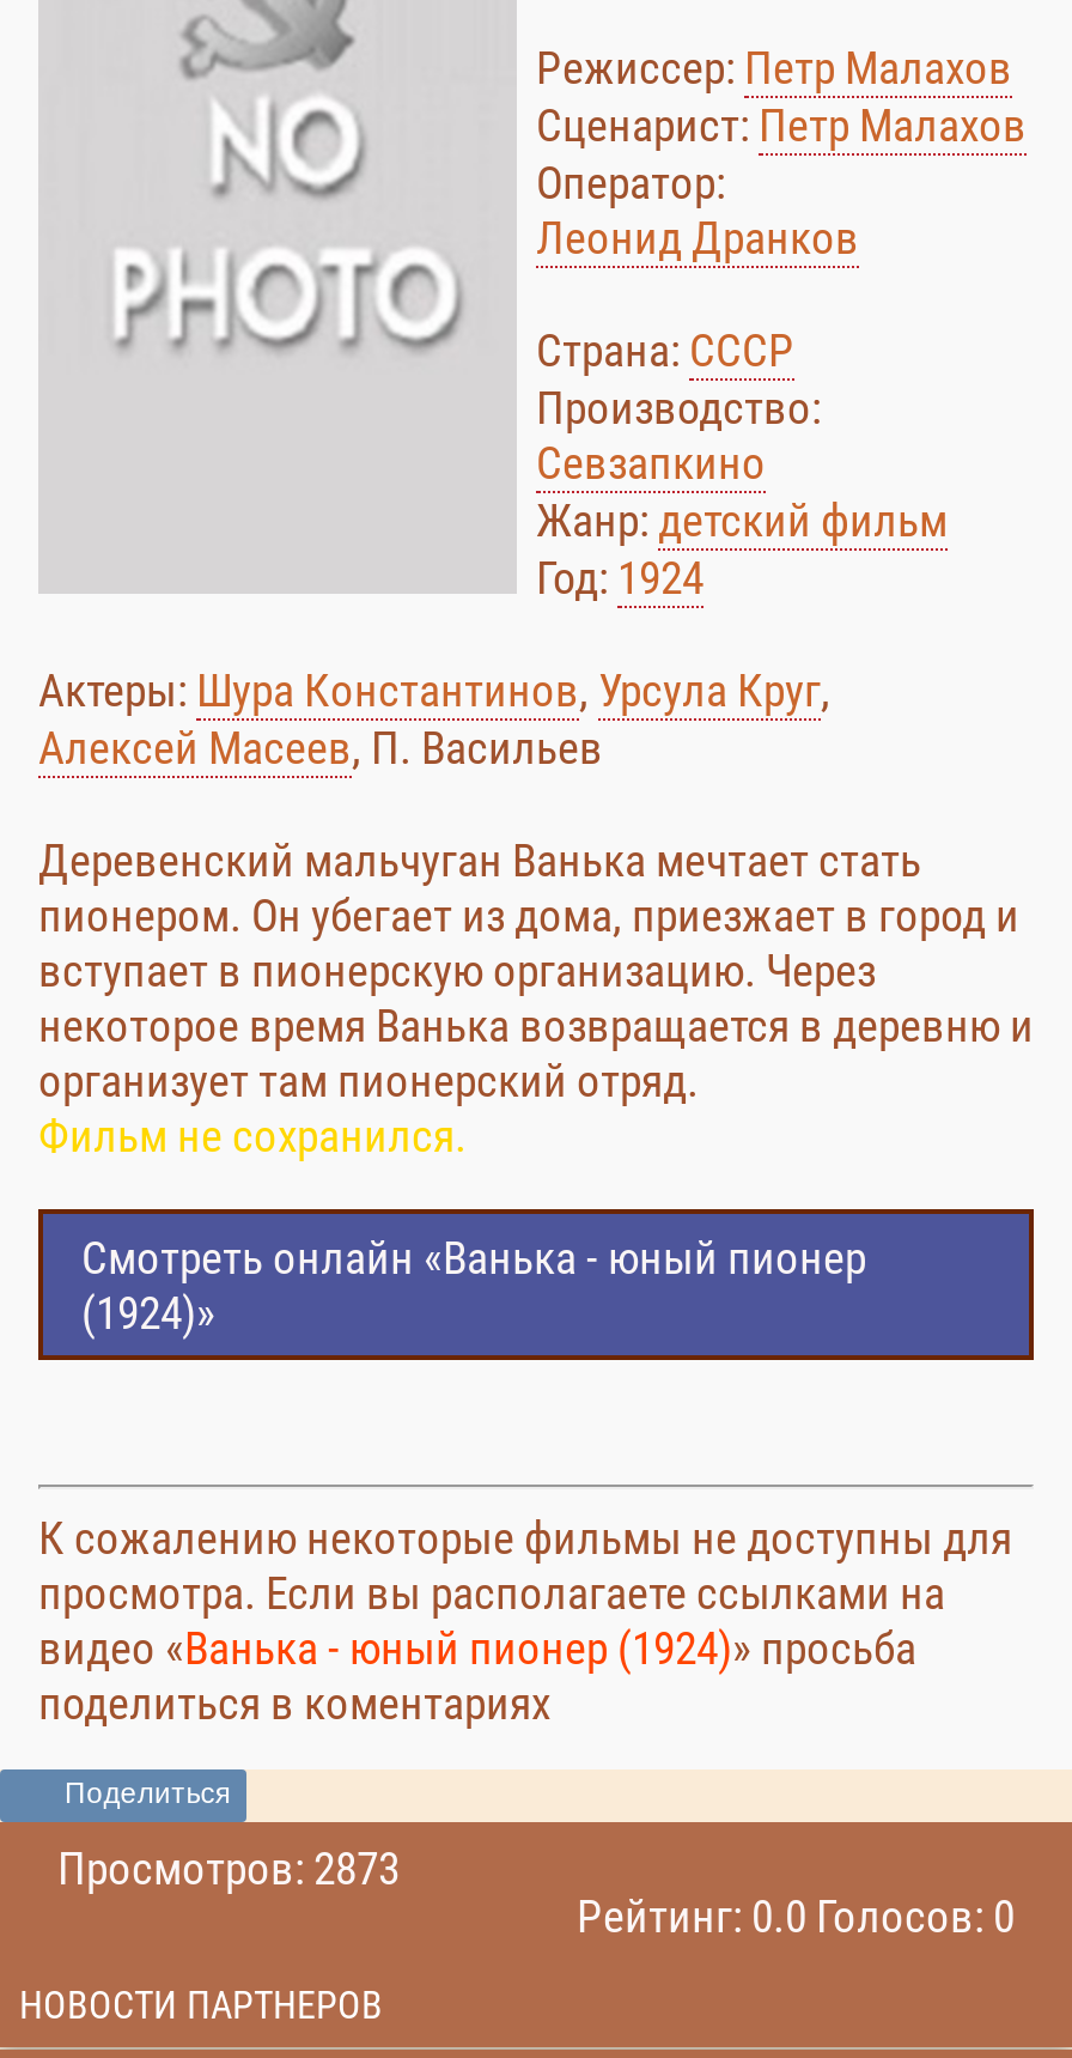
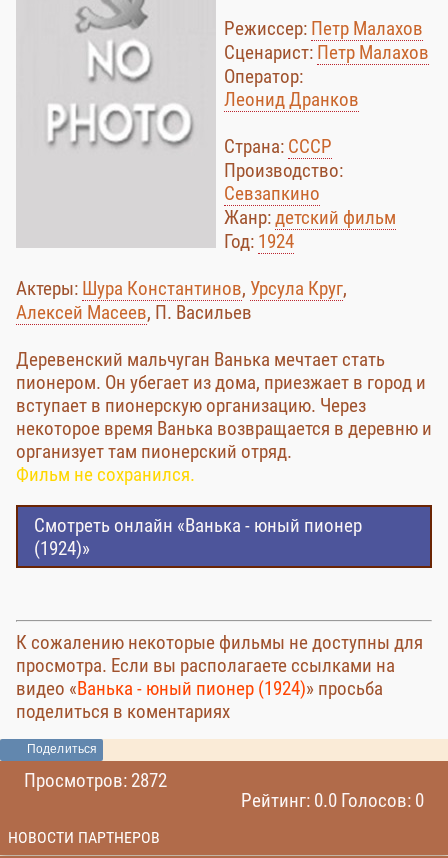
- Просмотров: 2873
+ Просмотров: 2872
